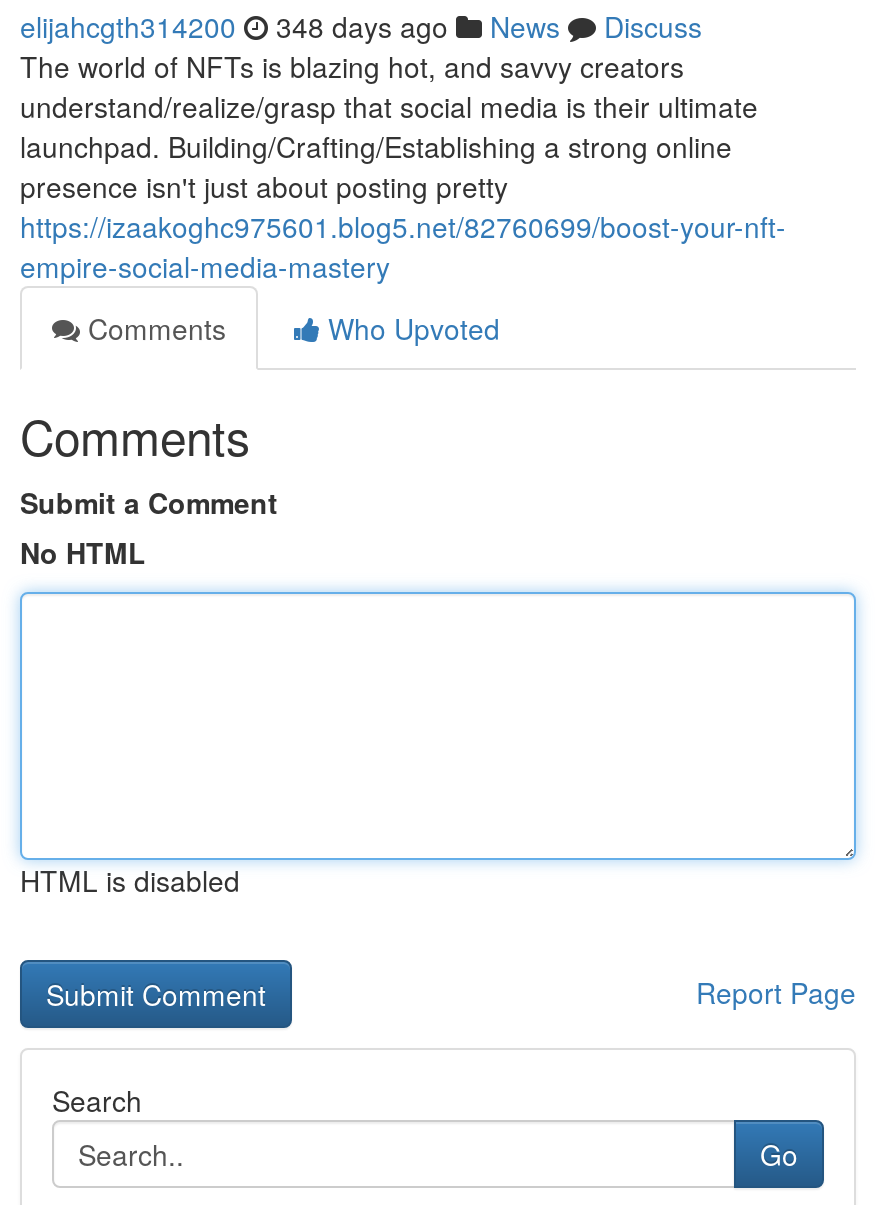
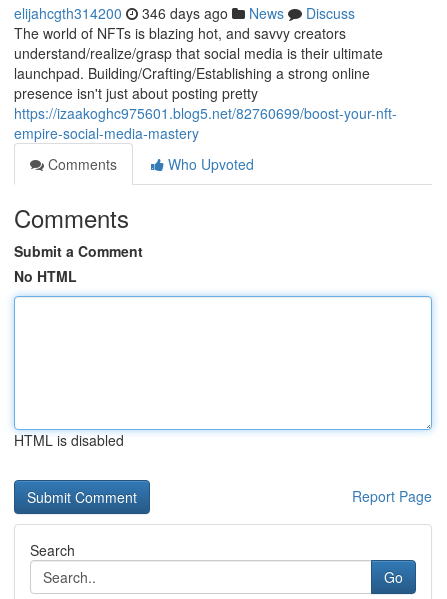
- elijahcgth314200 348 days ago News Discuss
+ elijahcgth314200 346 days ago News Discuss
